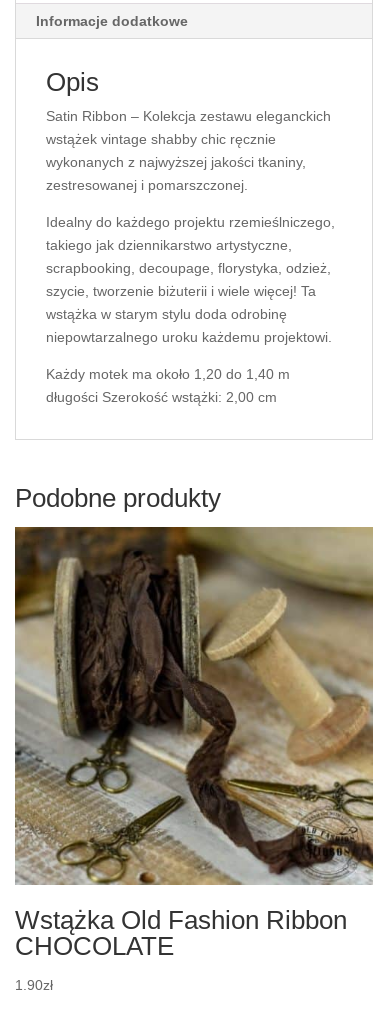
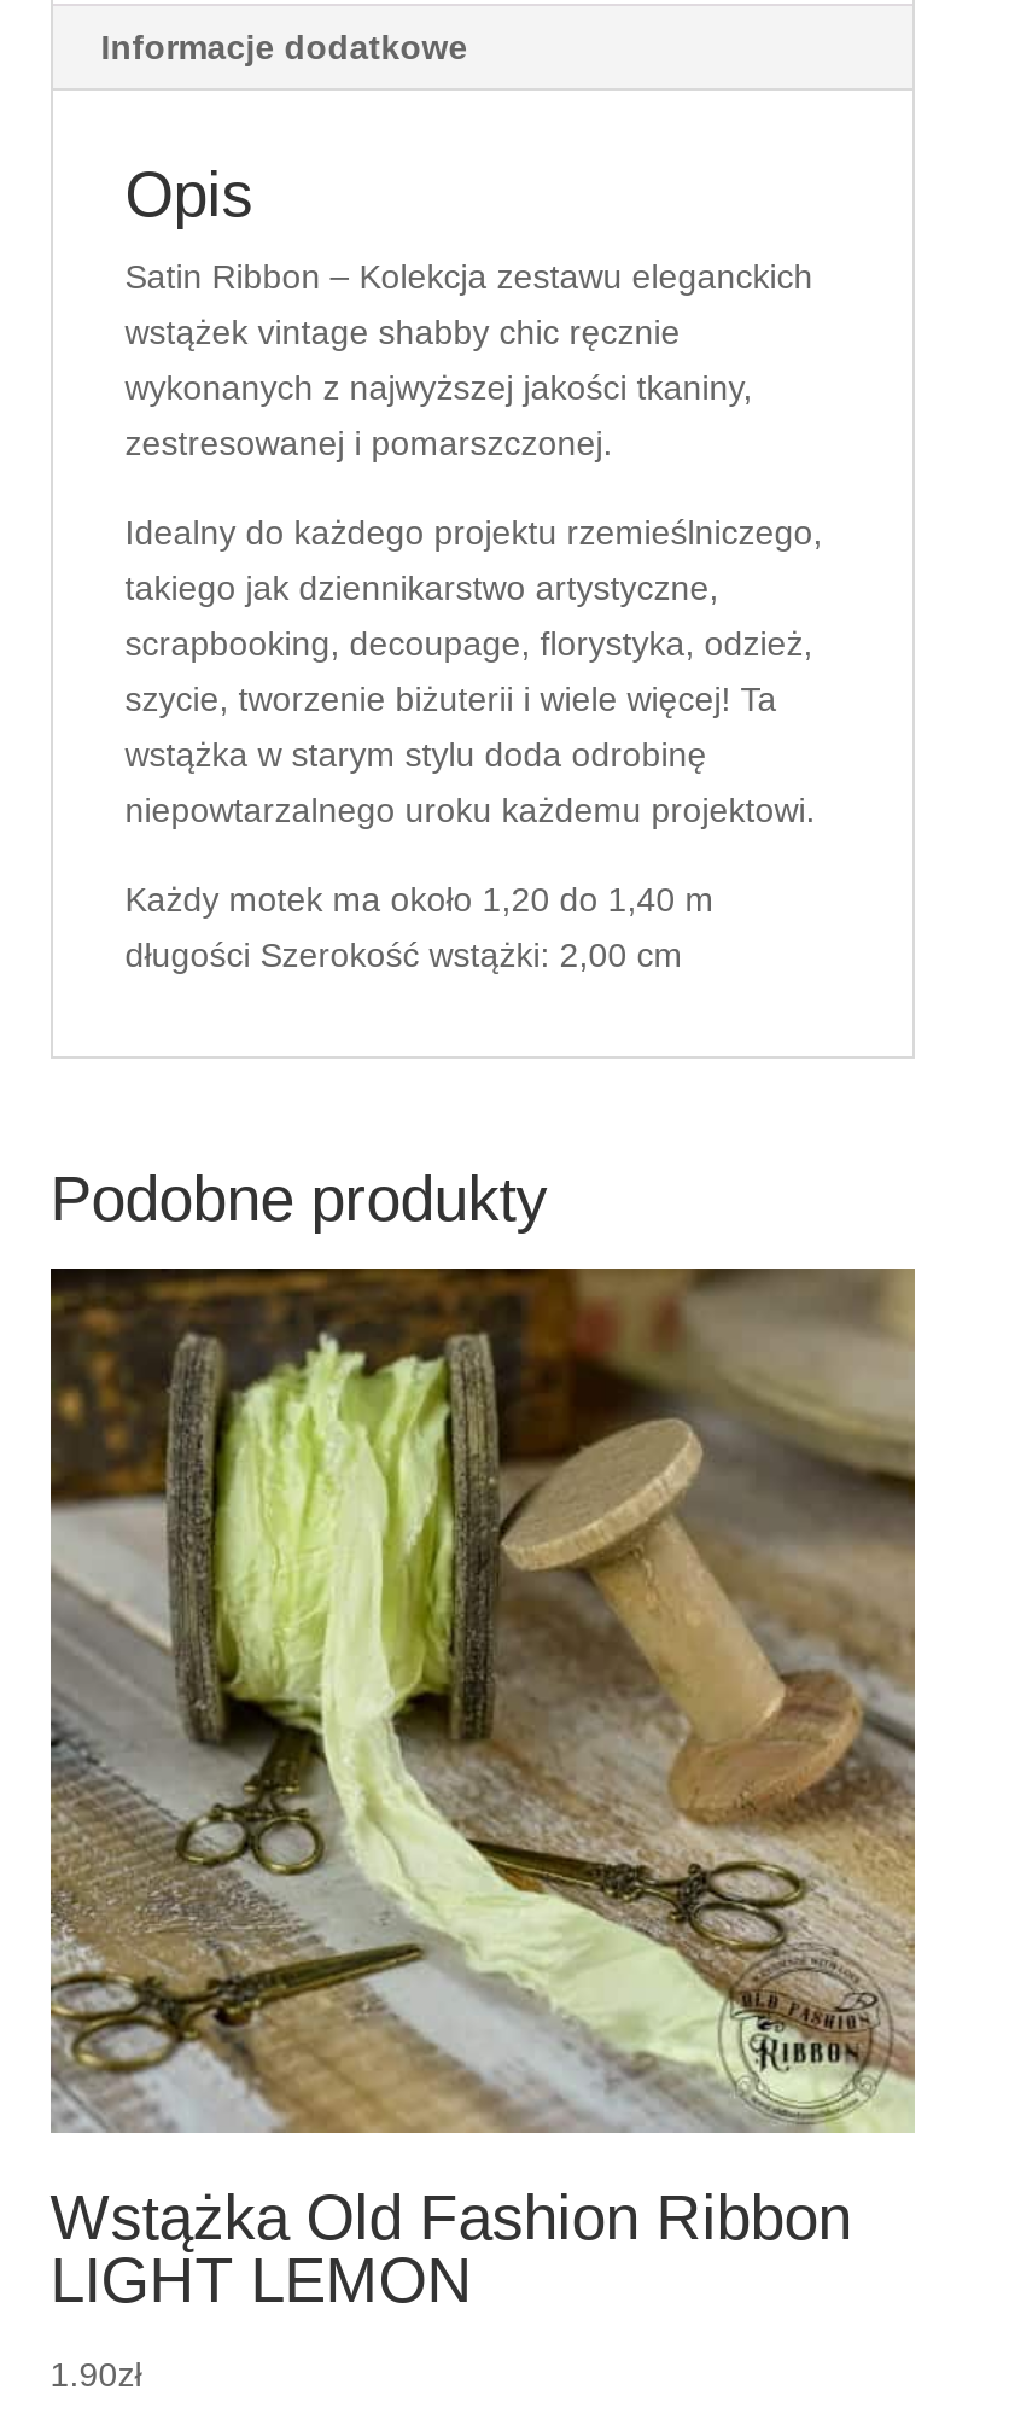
- [image]
+ [image]

- CHOCOLATE
+ LIGHT LEMON
